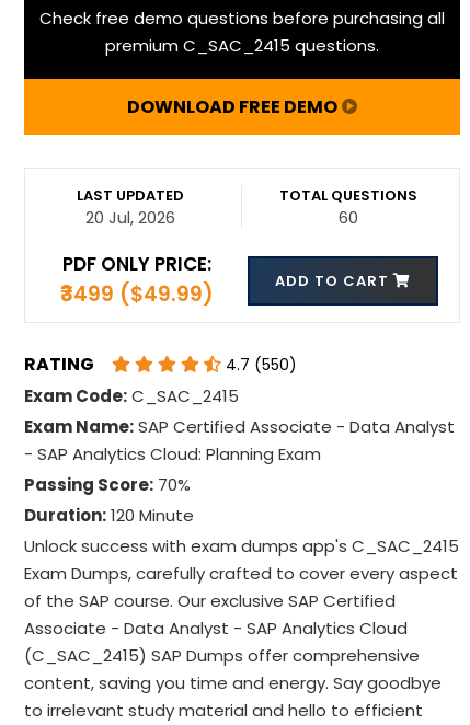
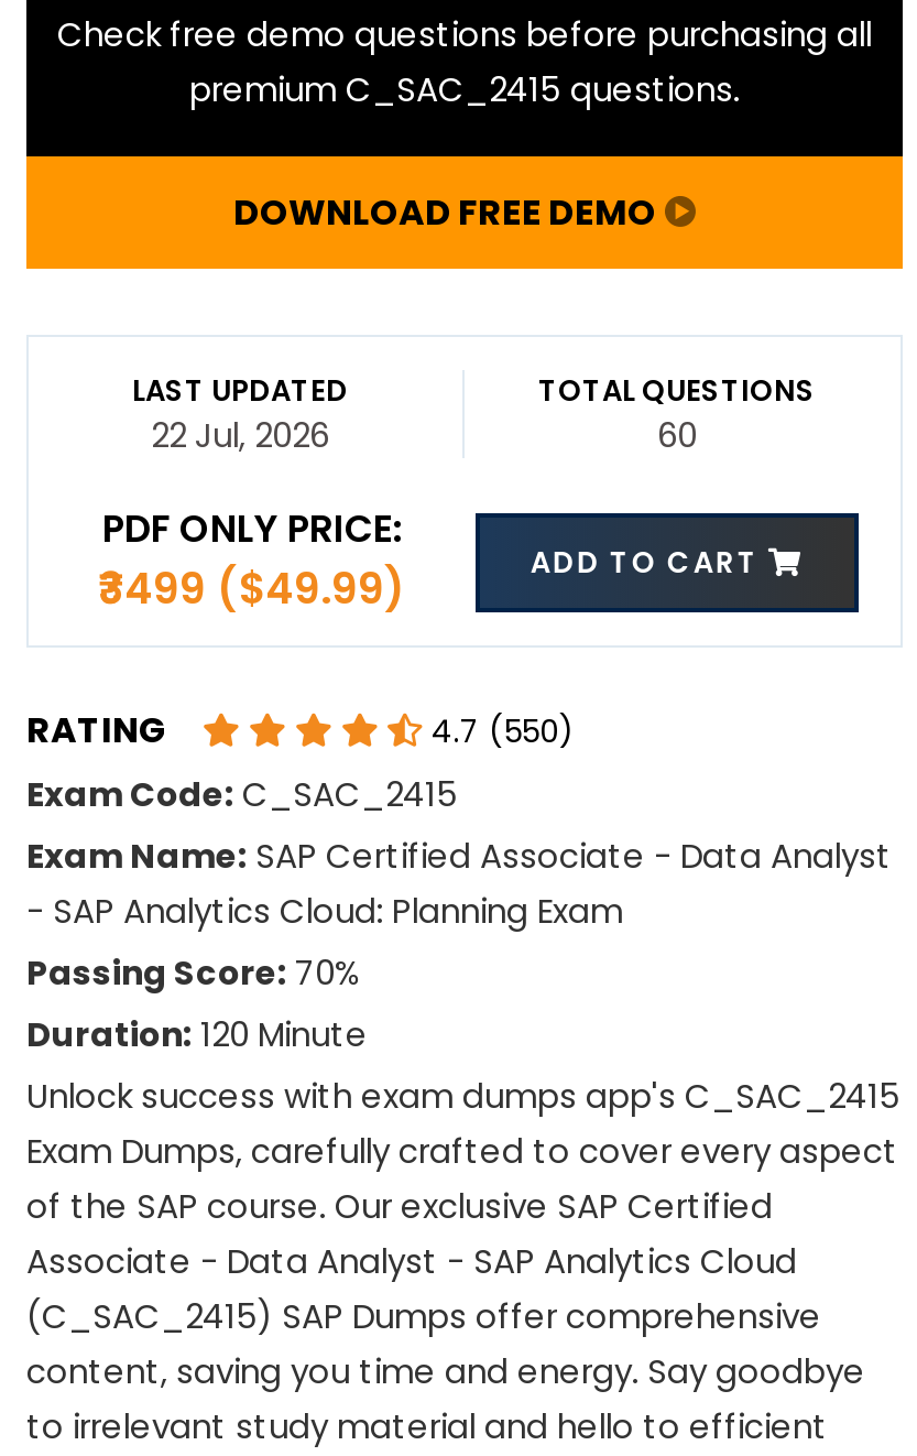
- 20 Jul, 2026
+ 22 Jul, 2026
